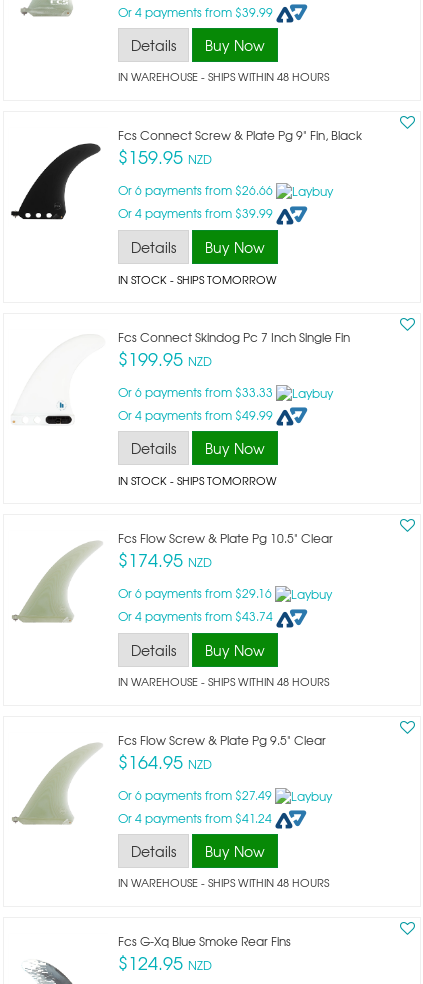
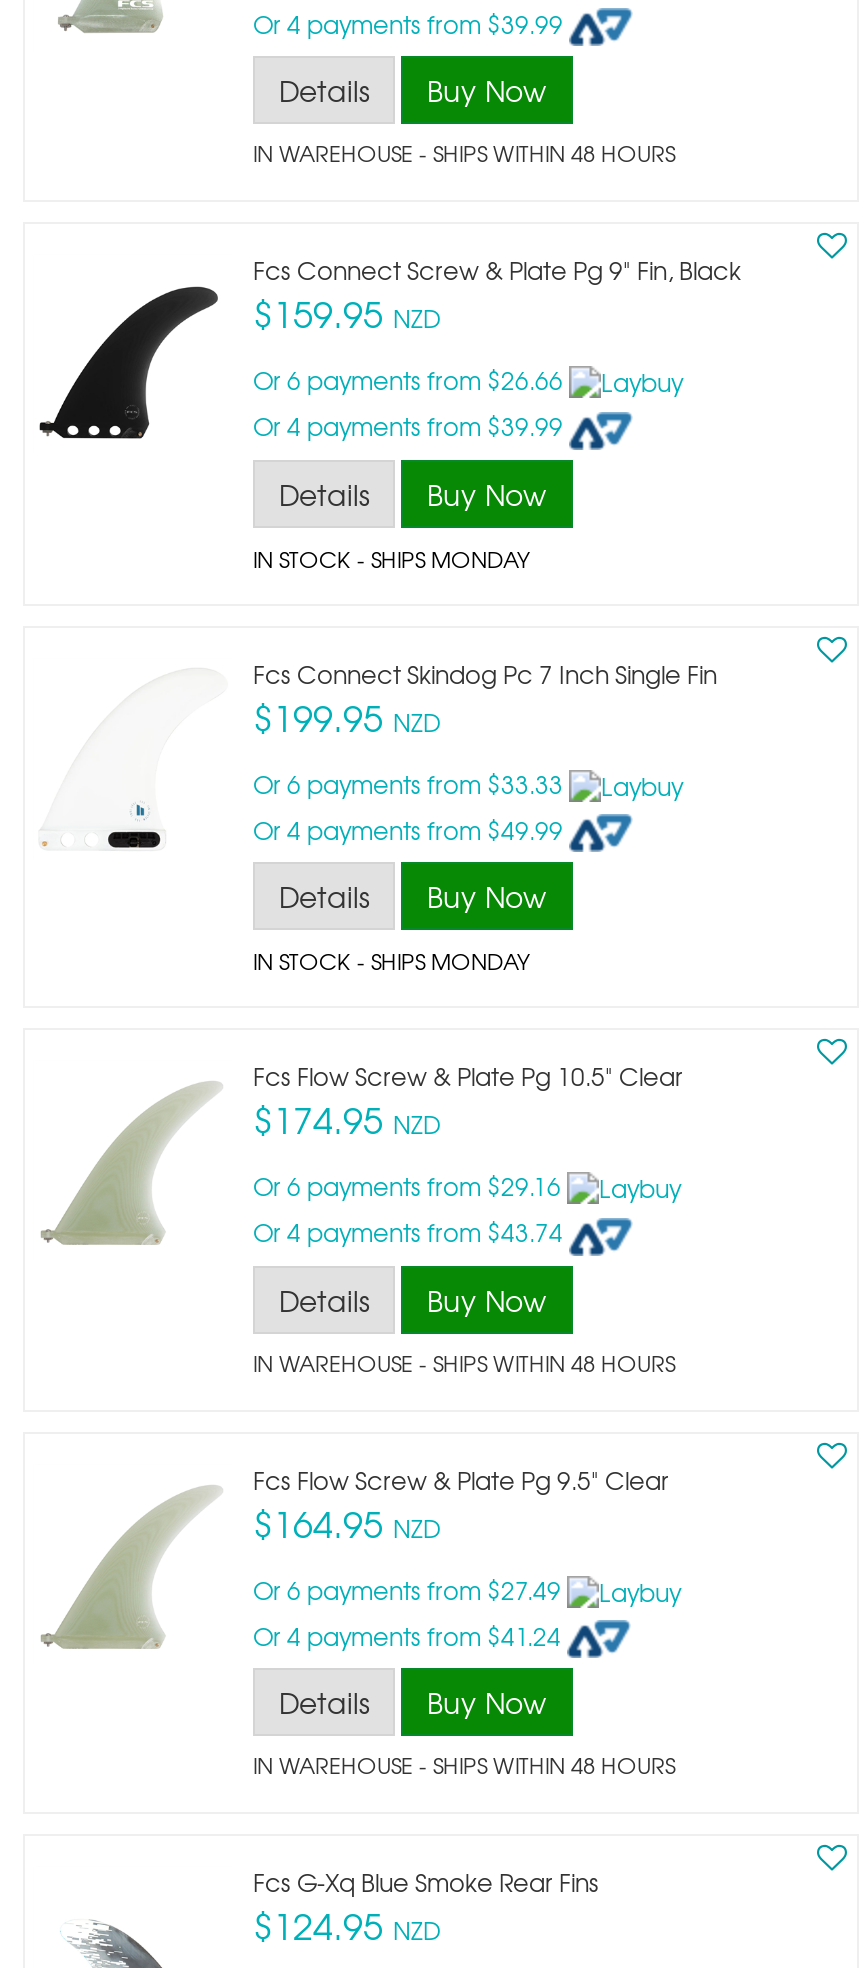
- IN STOCK - SHIPS TOMORROW
+ IN STOCK - SHIPS MONDAY

- IN STOCK - SHIPS TOMORROW
+ IN STOCK - SHIPS MONDAY
